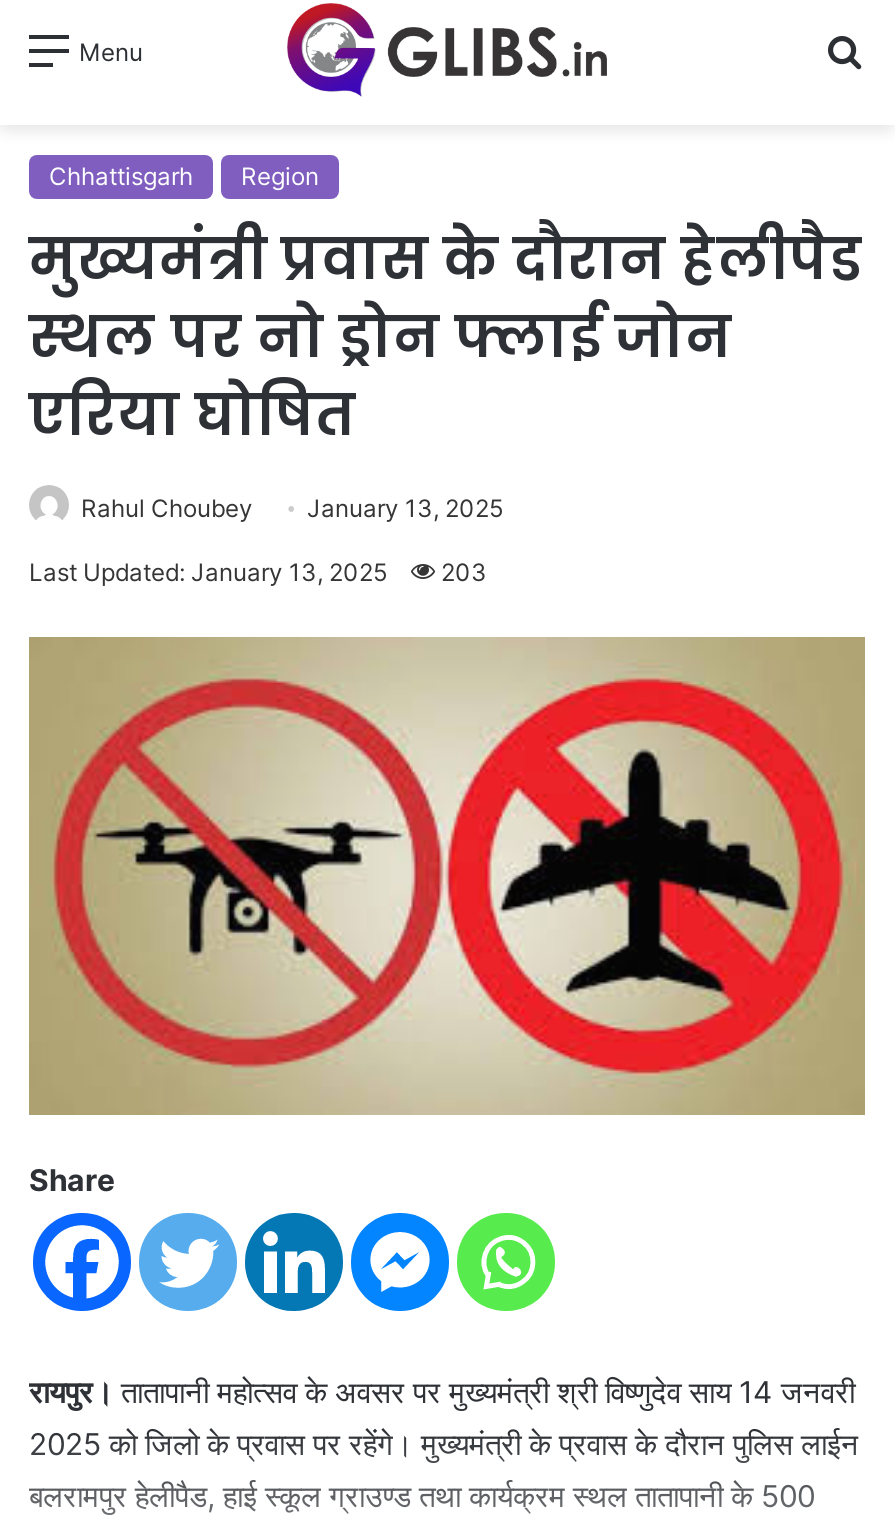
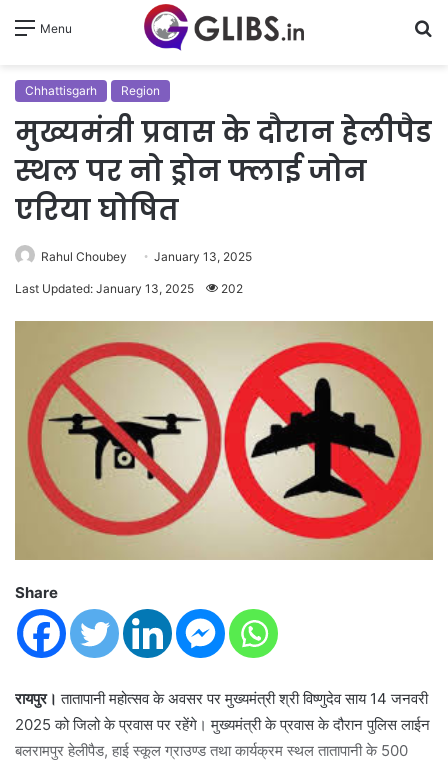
- Last Updated: January 13, 2025 203
+ Last Updated: January 13, 2025 202
